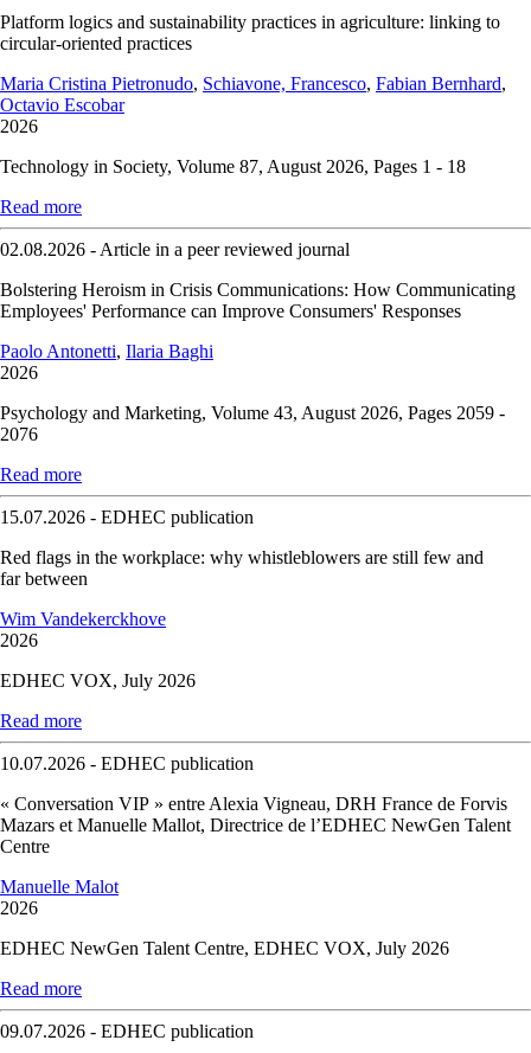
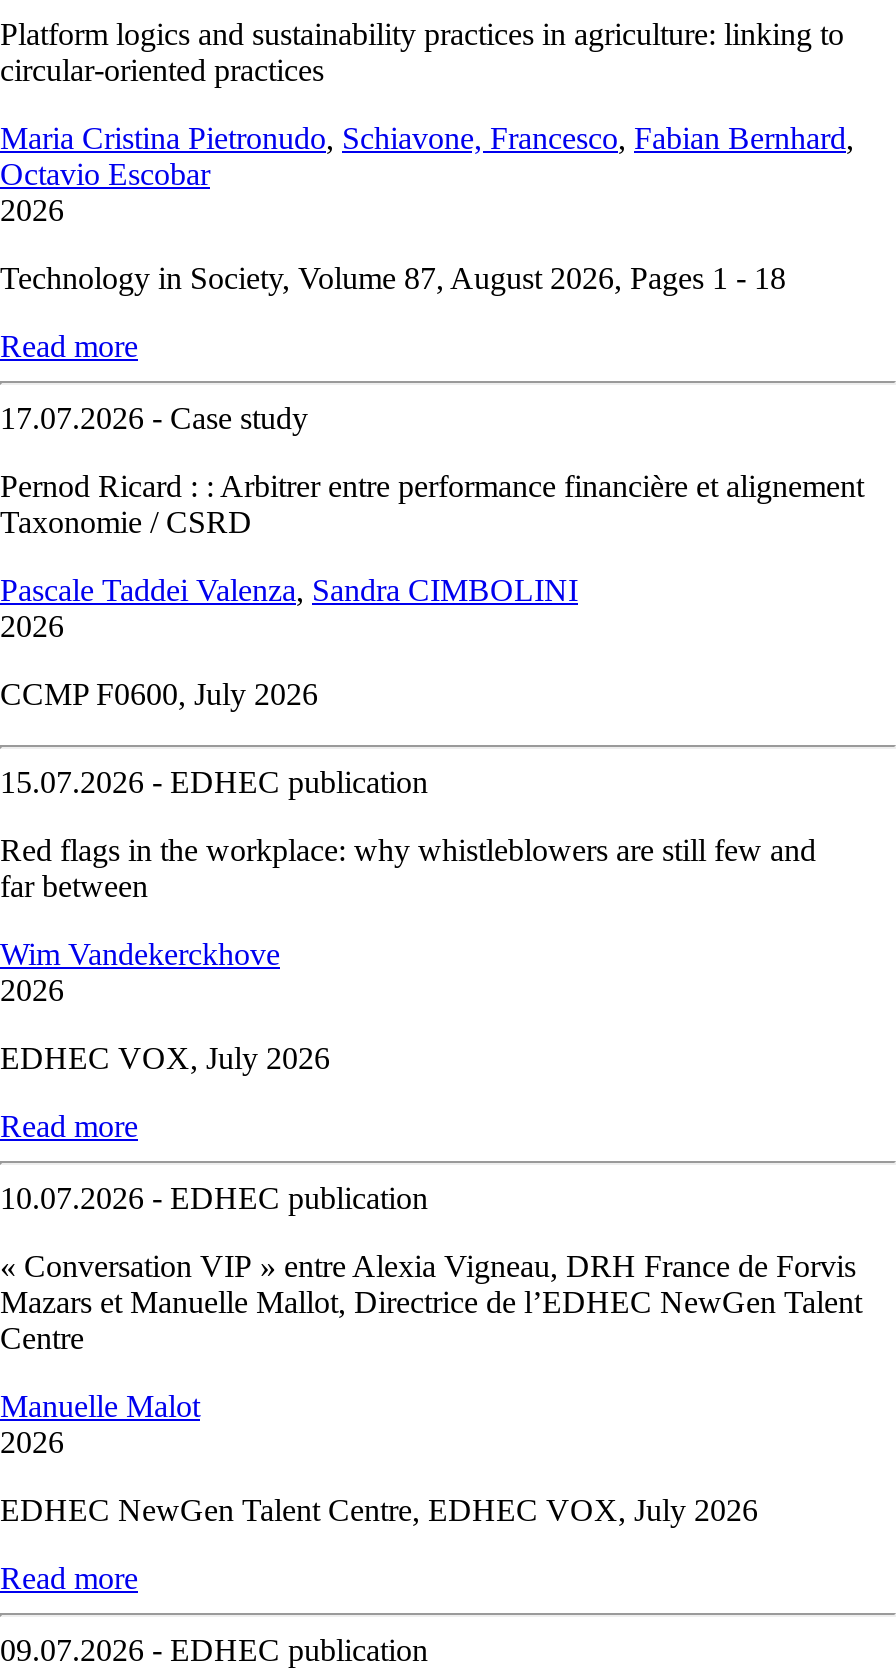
- 02.08.2026 - Article in a peer reviewed journal
+ 17.07.2026 - Case study

- Bolstering Heroism in Crisis Communications: How Communicating
- Employees' Performance can Improve Consumers' Responses
+ Pernod Ricard : : Arbitrer entre performance financière et alignement
+ Taxonomie / CSRD

- Paolo Antonetti, Ilaria Baghi
+ Pascale Taddei Valenza, Sandra CIMBOLINI

- Psychology and Marketing, Volume 43, August 2026, Pages 2059 -
- 2076
- Read more
+ CCMP F0600, July 2026
